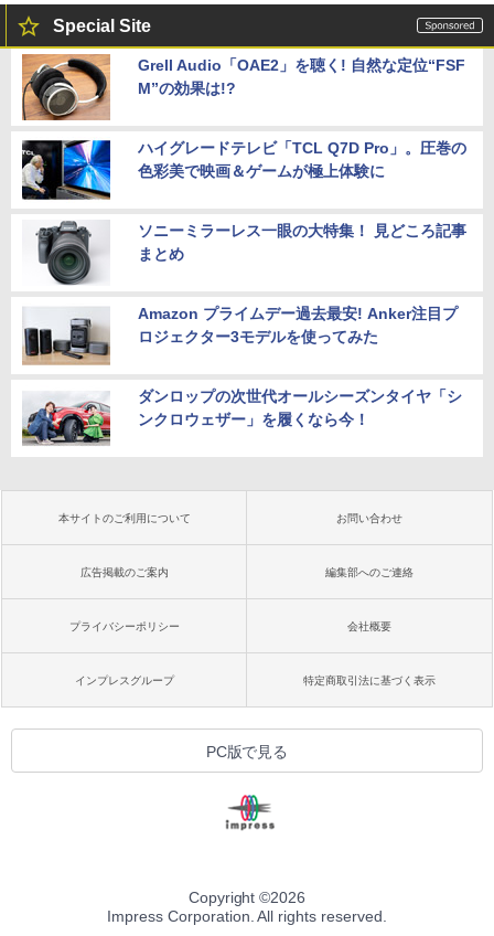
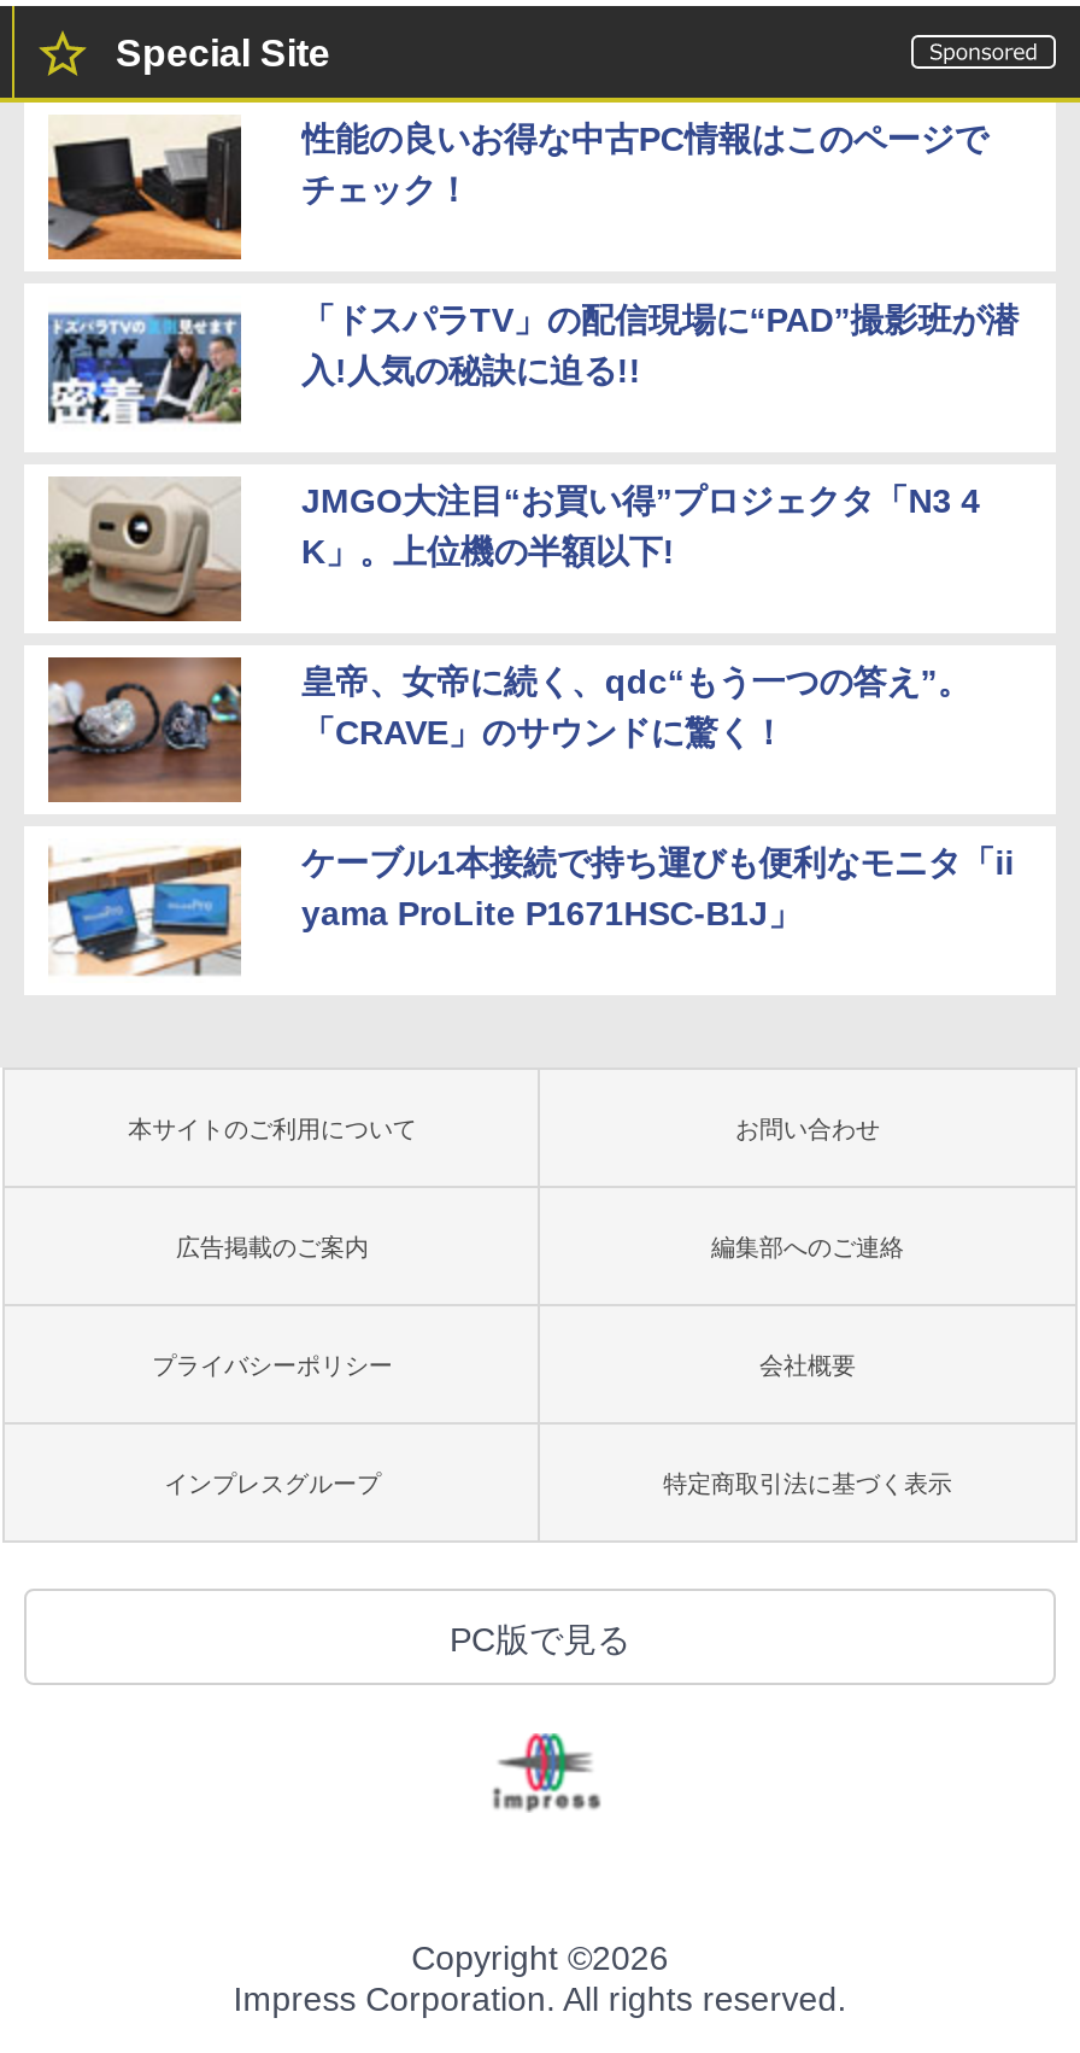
- [image]
- Grell Audio「OAE2」を聴く! 自然な定位“FSF
- M”の効果は!?
+ [image]
+ 性能の良いお得な中古PC情報はこのページで
+ チェック！

- [image]
- ハイグレードテレビ「TCL Q7D Pro」。圧巻の
- 色彩美で映画＆ゲームが極上体験に
+ [image]
+ 「ドスパラTV」の配信現場に“PAD”撮影班が潜
+ 入!人気の秘訣に迫る!!

- [image]
- ソニーミラーレス一眼の大特集！ 見どころ記事
- まとめ
+ [image]
+ JMGO大注目“お買い得”プロジェクタ「N3 4
+ K」。上位機の半額以下!

- [image]
- Amazon プライムデー過去最安! Anker注目プ
- ロジェクター3モデルを使ってみた
+ [image]
+ 皇帝、女帝に続く、qdc“もう一つの答え”。
+ 「CRAVE」のサウンドに驚く！

- [image]
- ダンロップの次世代オールシーズンタイヤ「シ
- ンクロウェザー」を履くなら今！
+ [image]
+ ケーブル1本接続で持ち運びも便利なモニタ「ii
+ yama ProLite P1671HSC-B1J」
